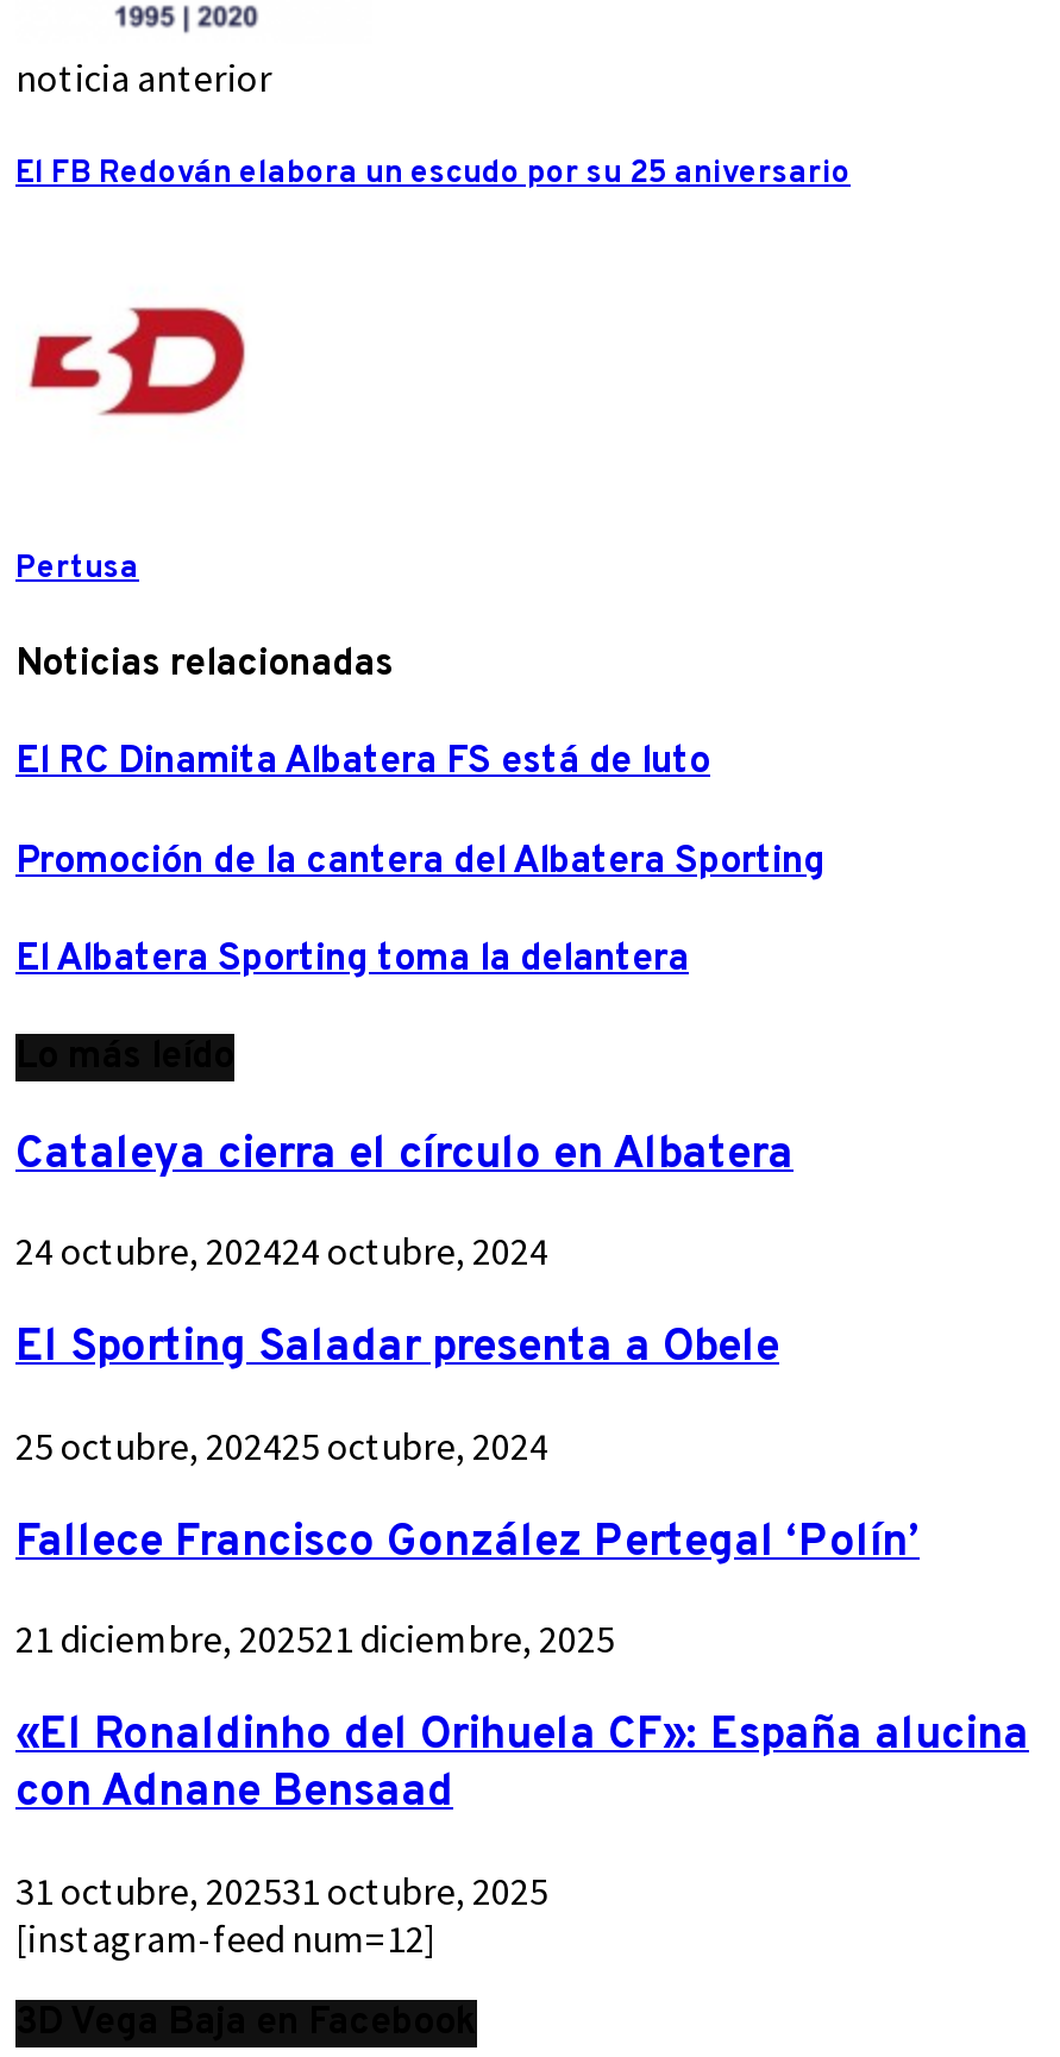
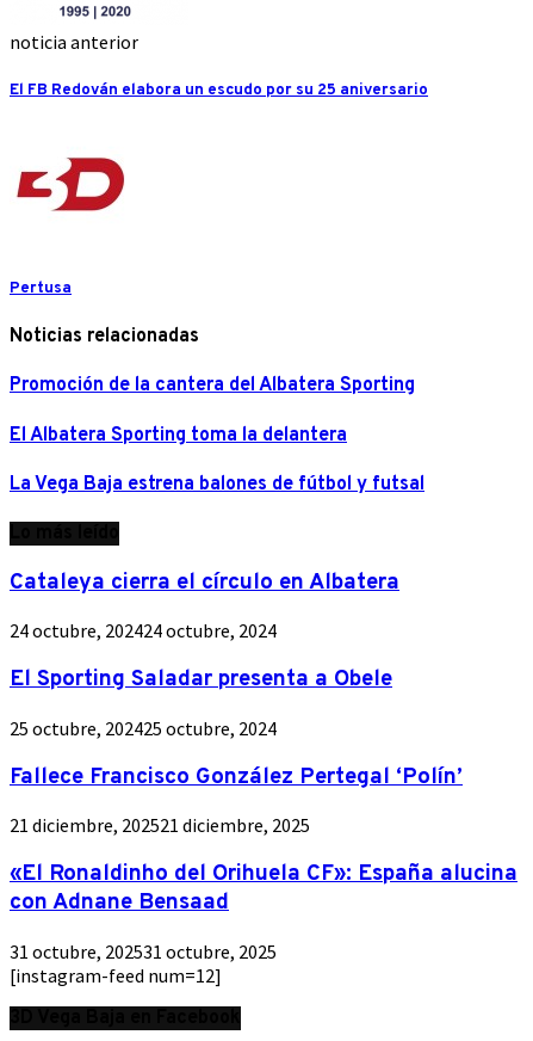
- El RC Dinamita Albatera FS está de luto

moved up: Promoción de la cantera del Albatera Sporting | El Albatera Sporting toma la delantera

+ La Vega Baja estrena balones de fútbol y futsal
